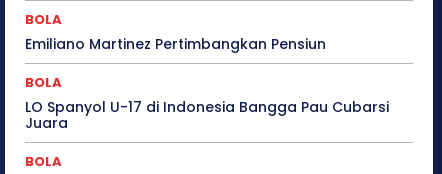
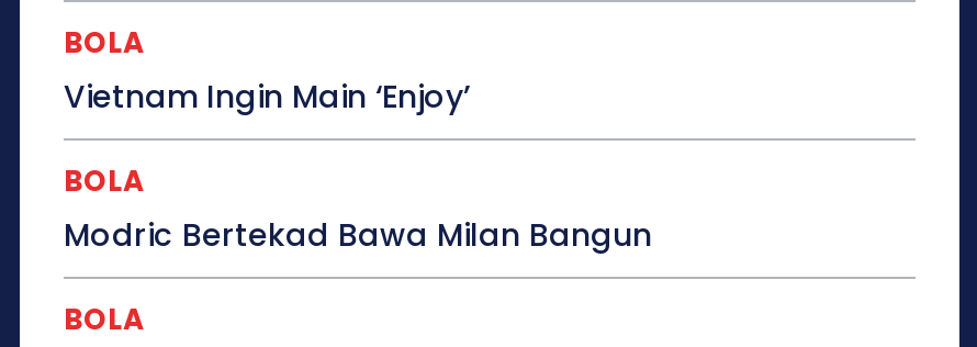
- Emiliano Martinez Pertimbangkan Pensiun
+ Vietnam Ingin Main ‘Enjoy’

- LO Spanyol U-17 di Indonesia Bangga Pau Cubarsi
- Juara
+ Modric Bertekad Bawa Milan Bangun
